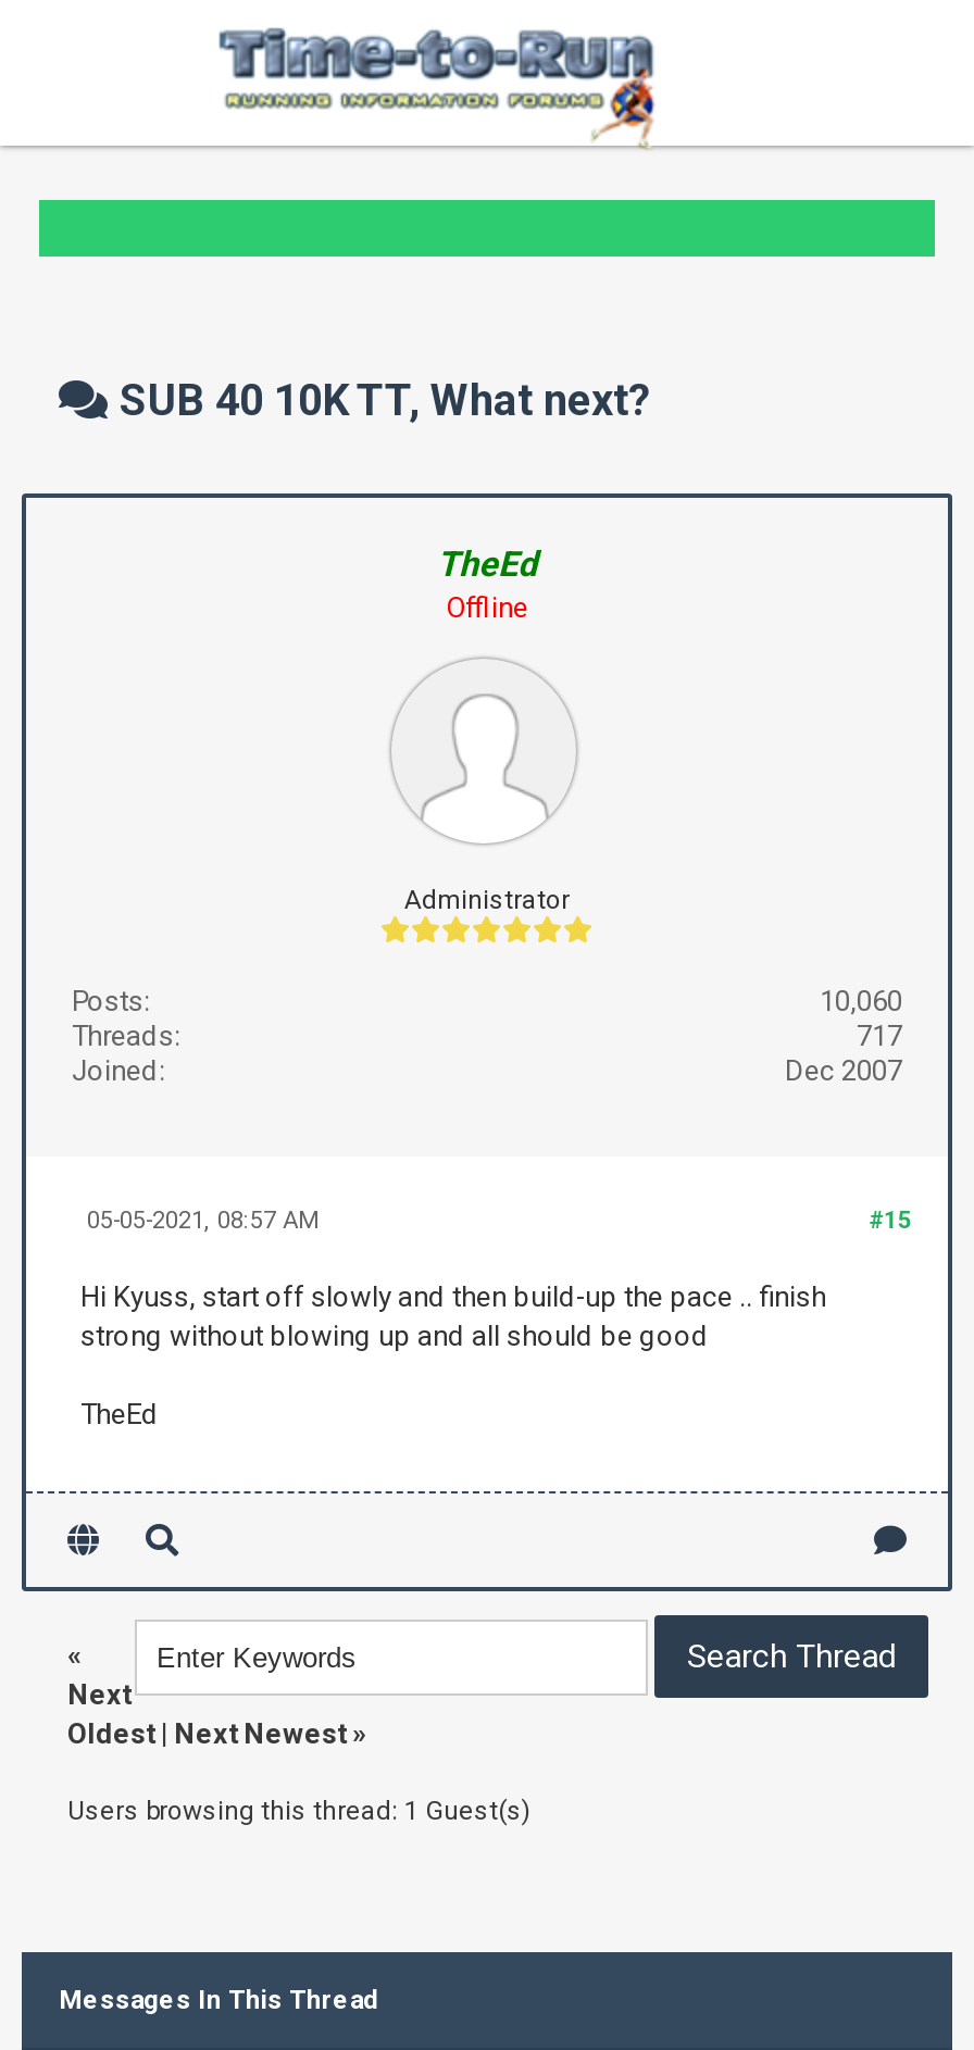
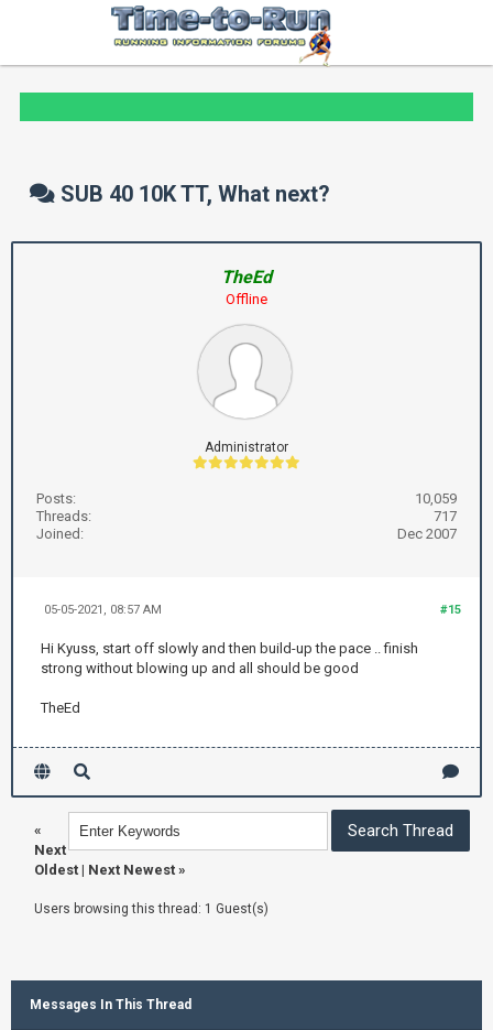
- 10,060
+ 10,059
